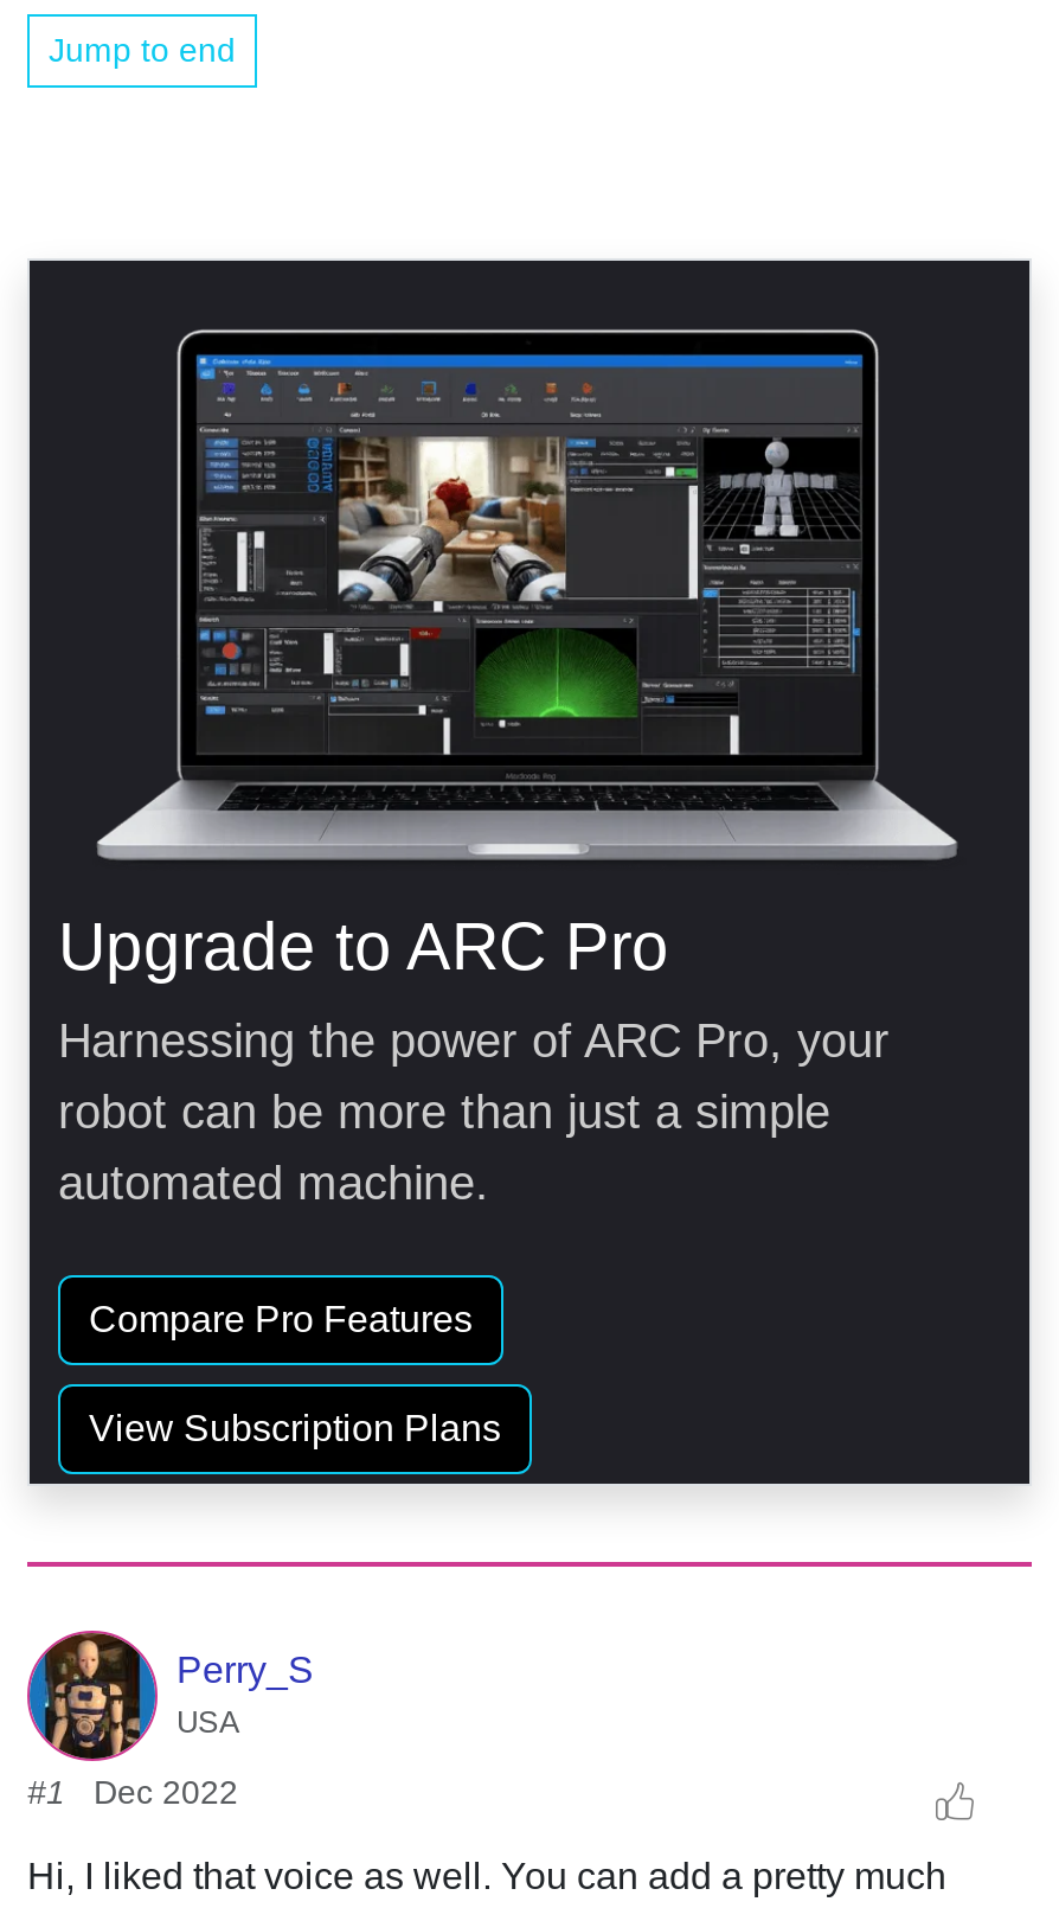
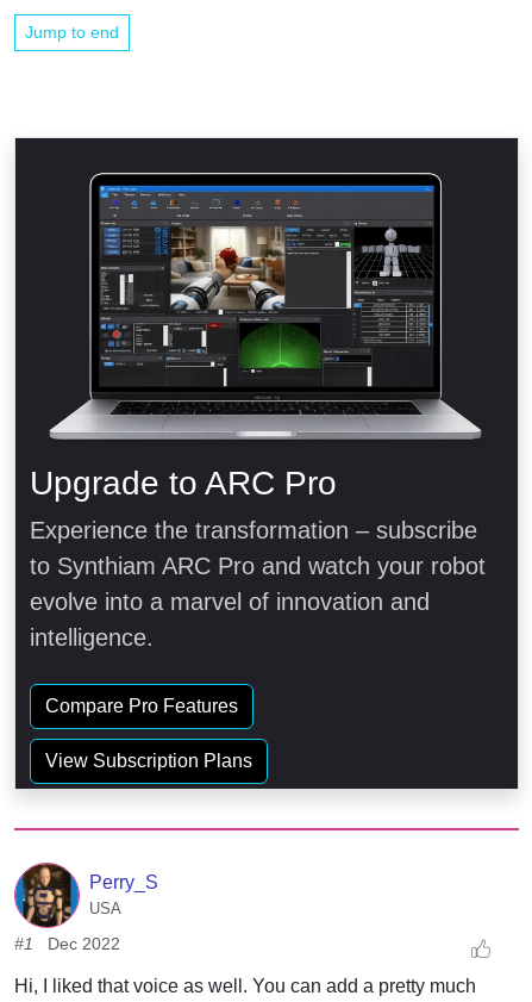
- Harnessing the power of ARC Pro, your
- robot can be more than just a simple
- automated machine.
+ Experience the transformation – subscribe
+ to Synthiam ARC Pro and watch your robot
+ evolve into a marvel of innovation and
+ intelligence.
